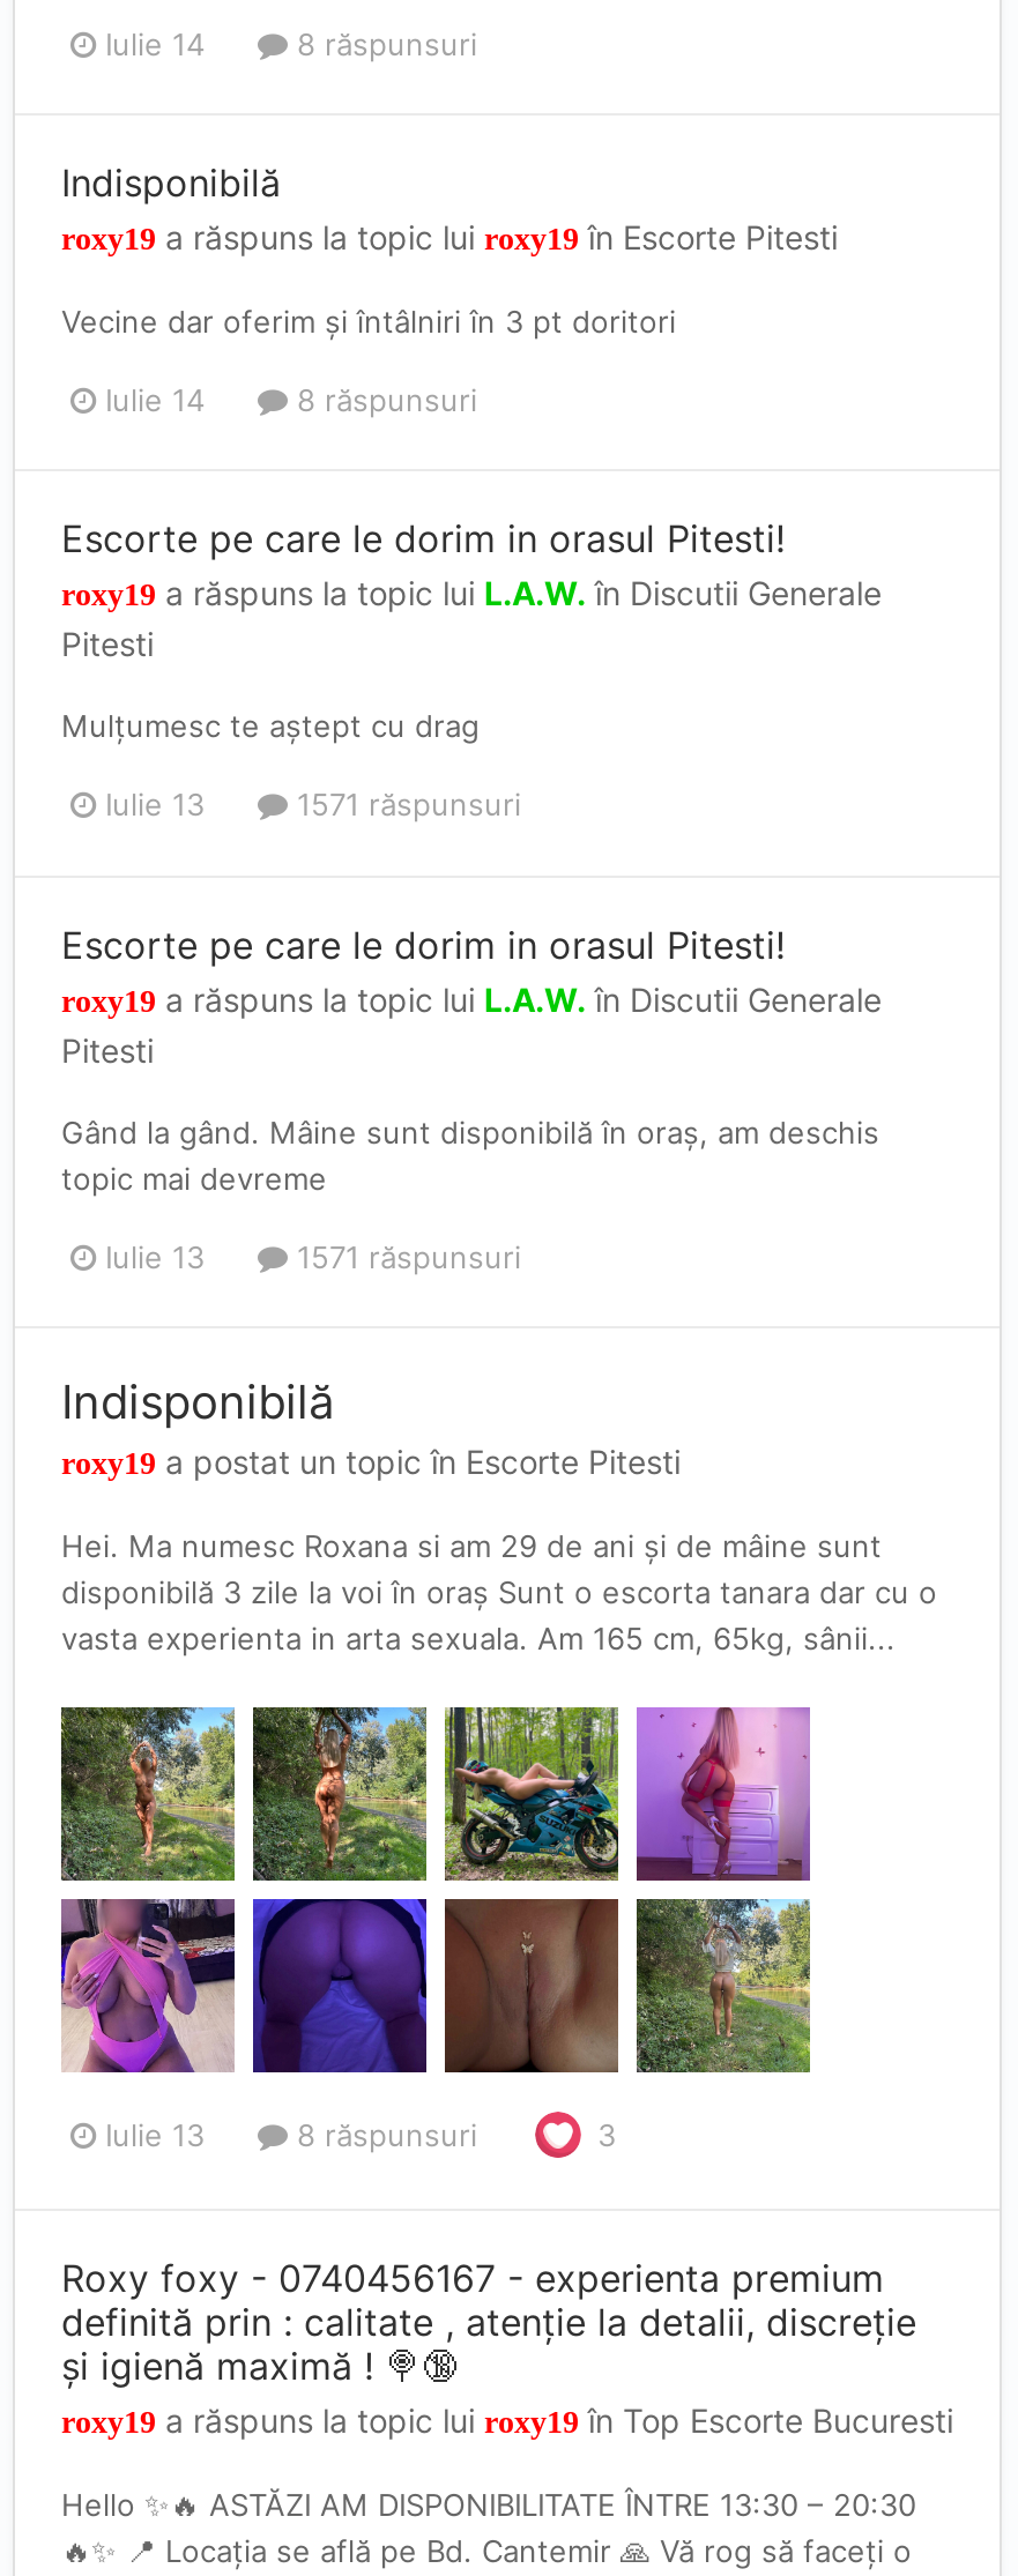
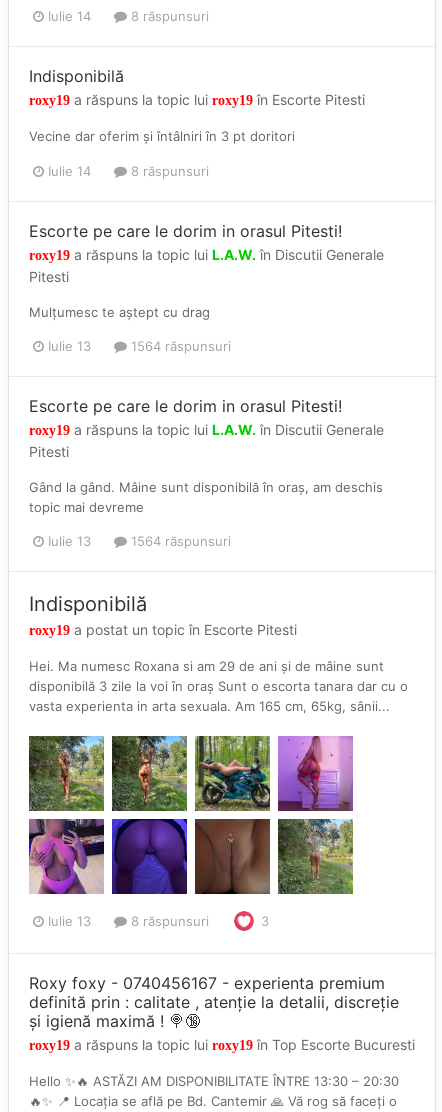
- 1571 răspunsuri
+ 1564 răspunsuri

- 1571 răspunsuri
+ 1564 răspunsuri
